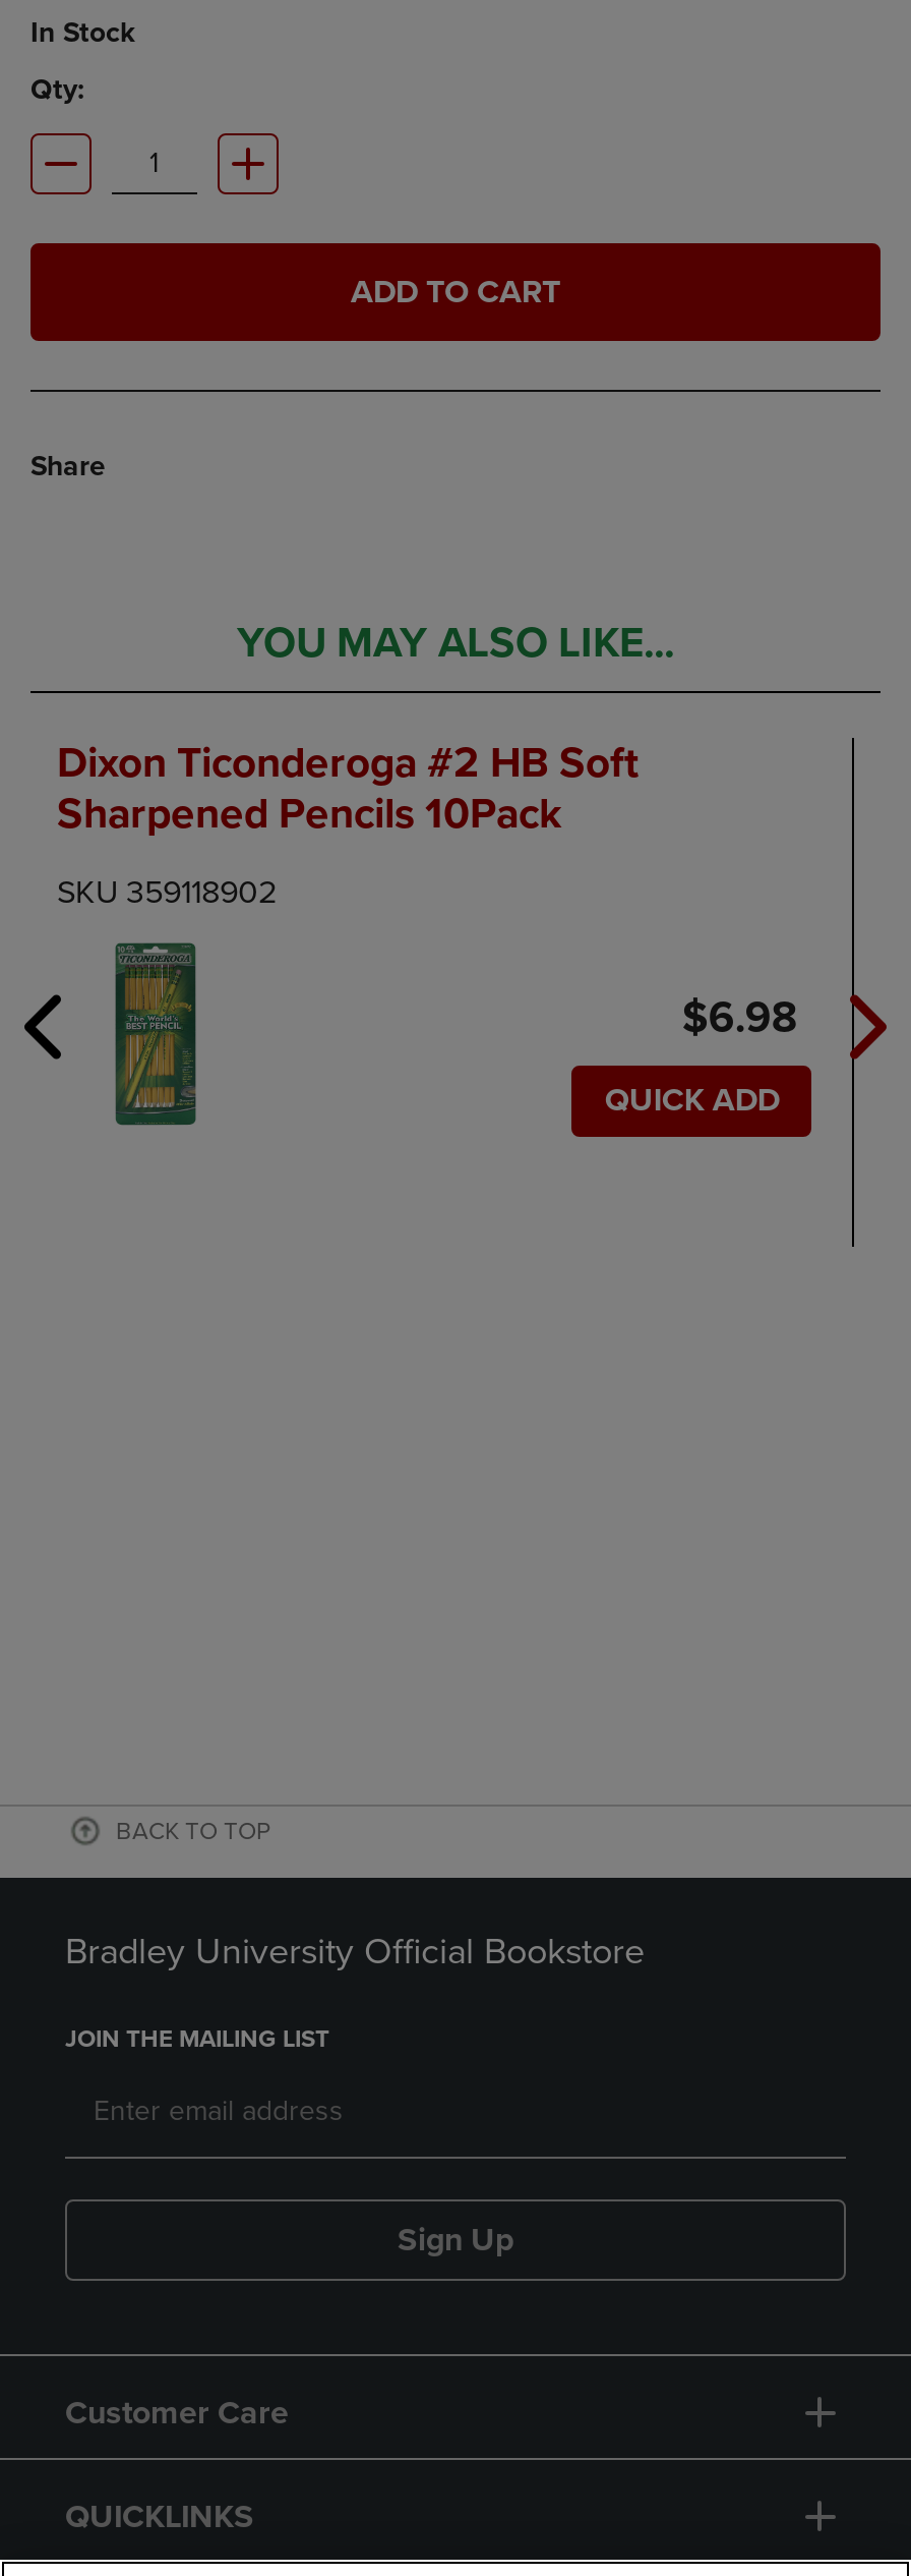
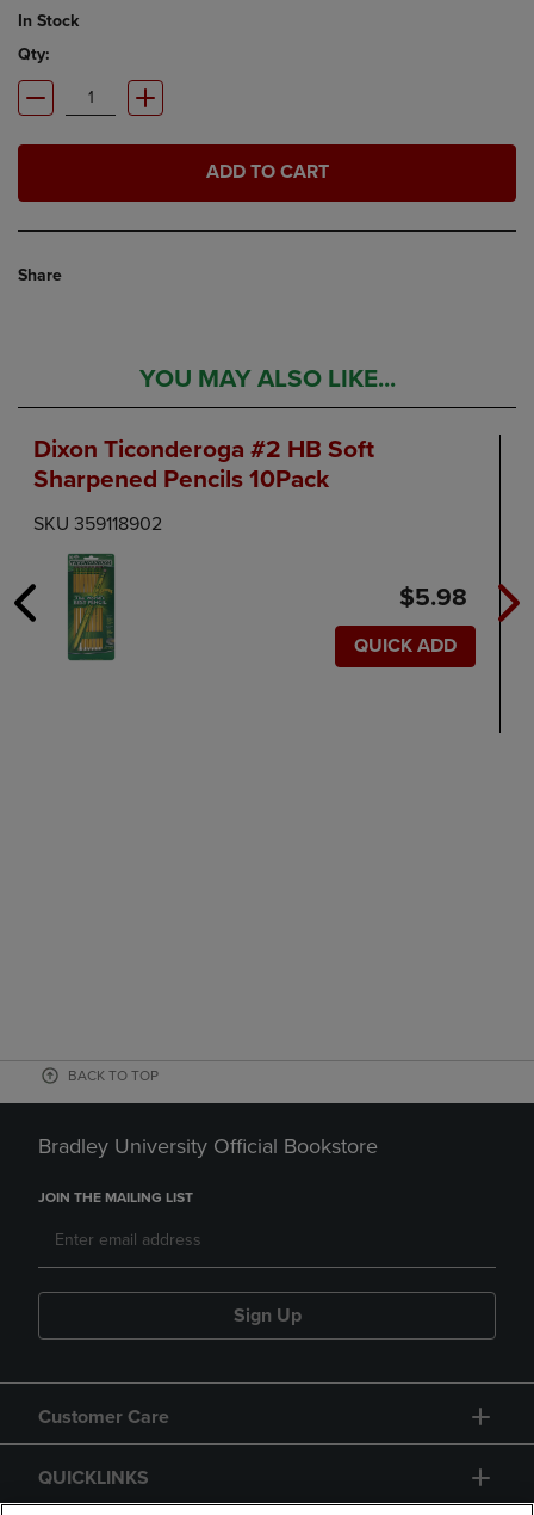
- $6.98
+ $5.98
